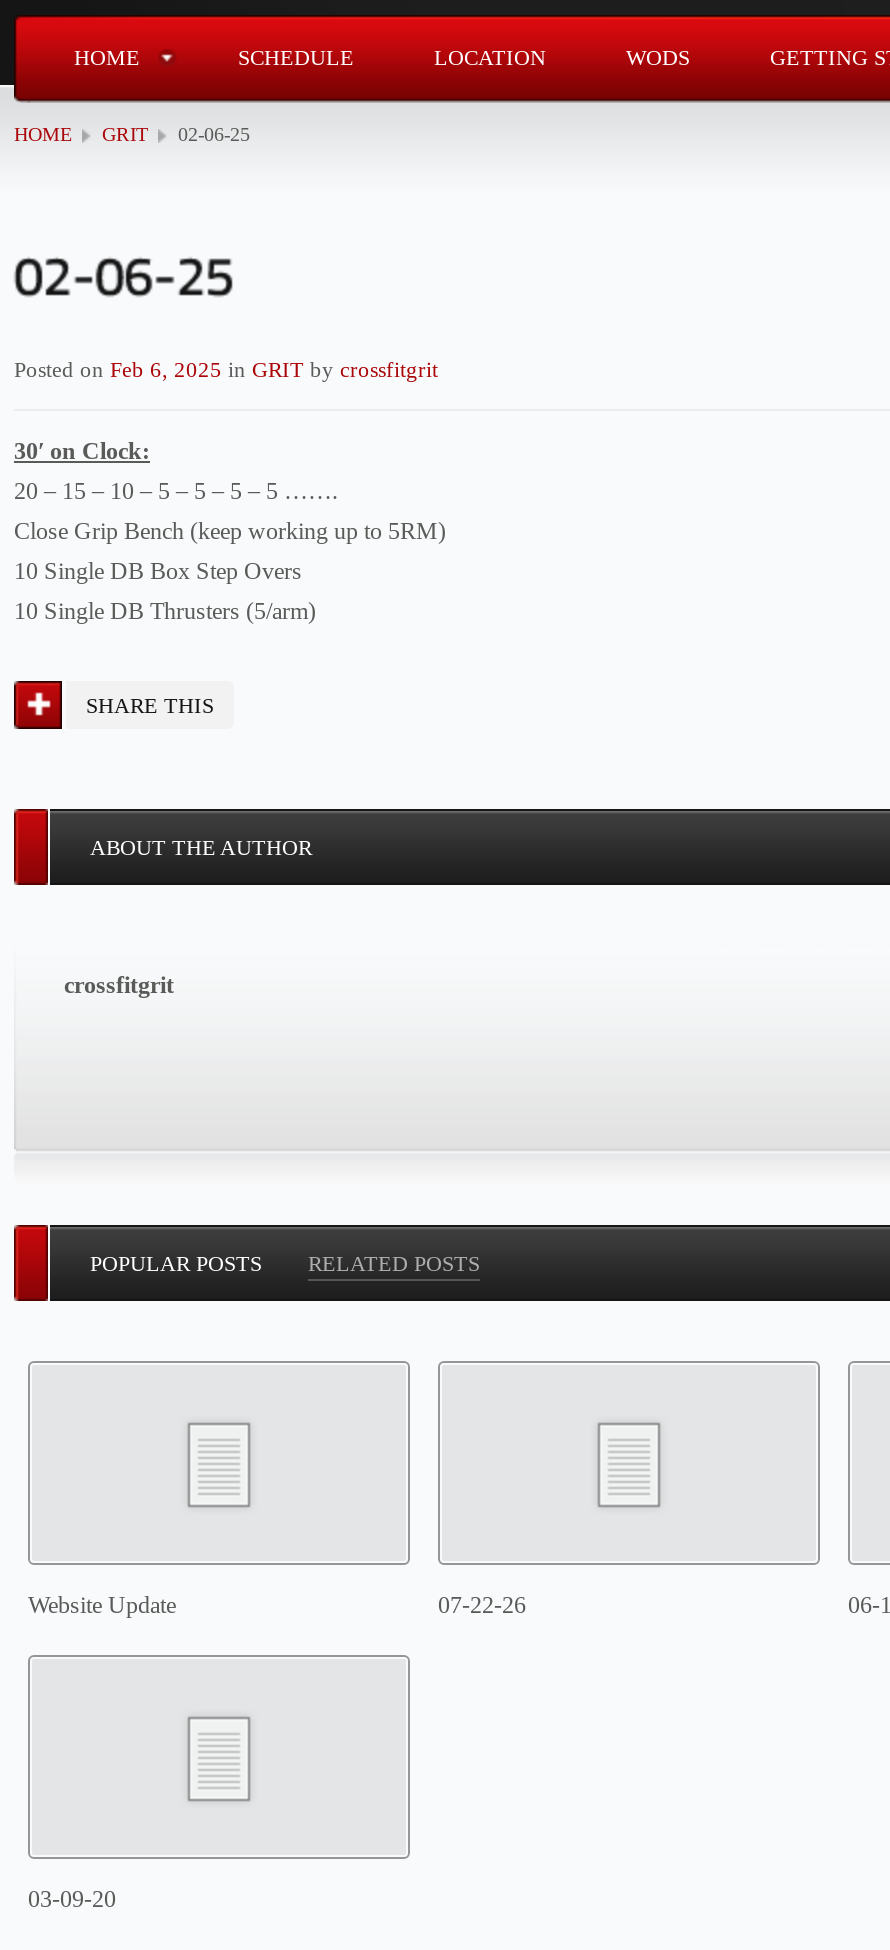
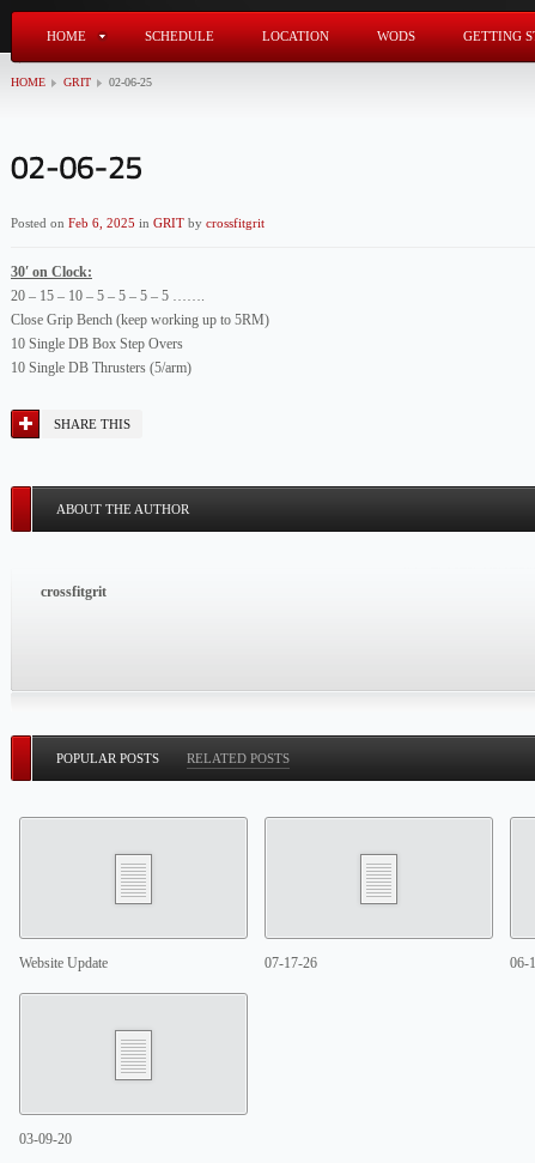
- 07-22-26
+ 07-17-26
